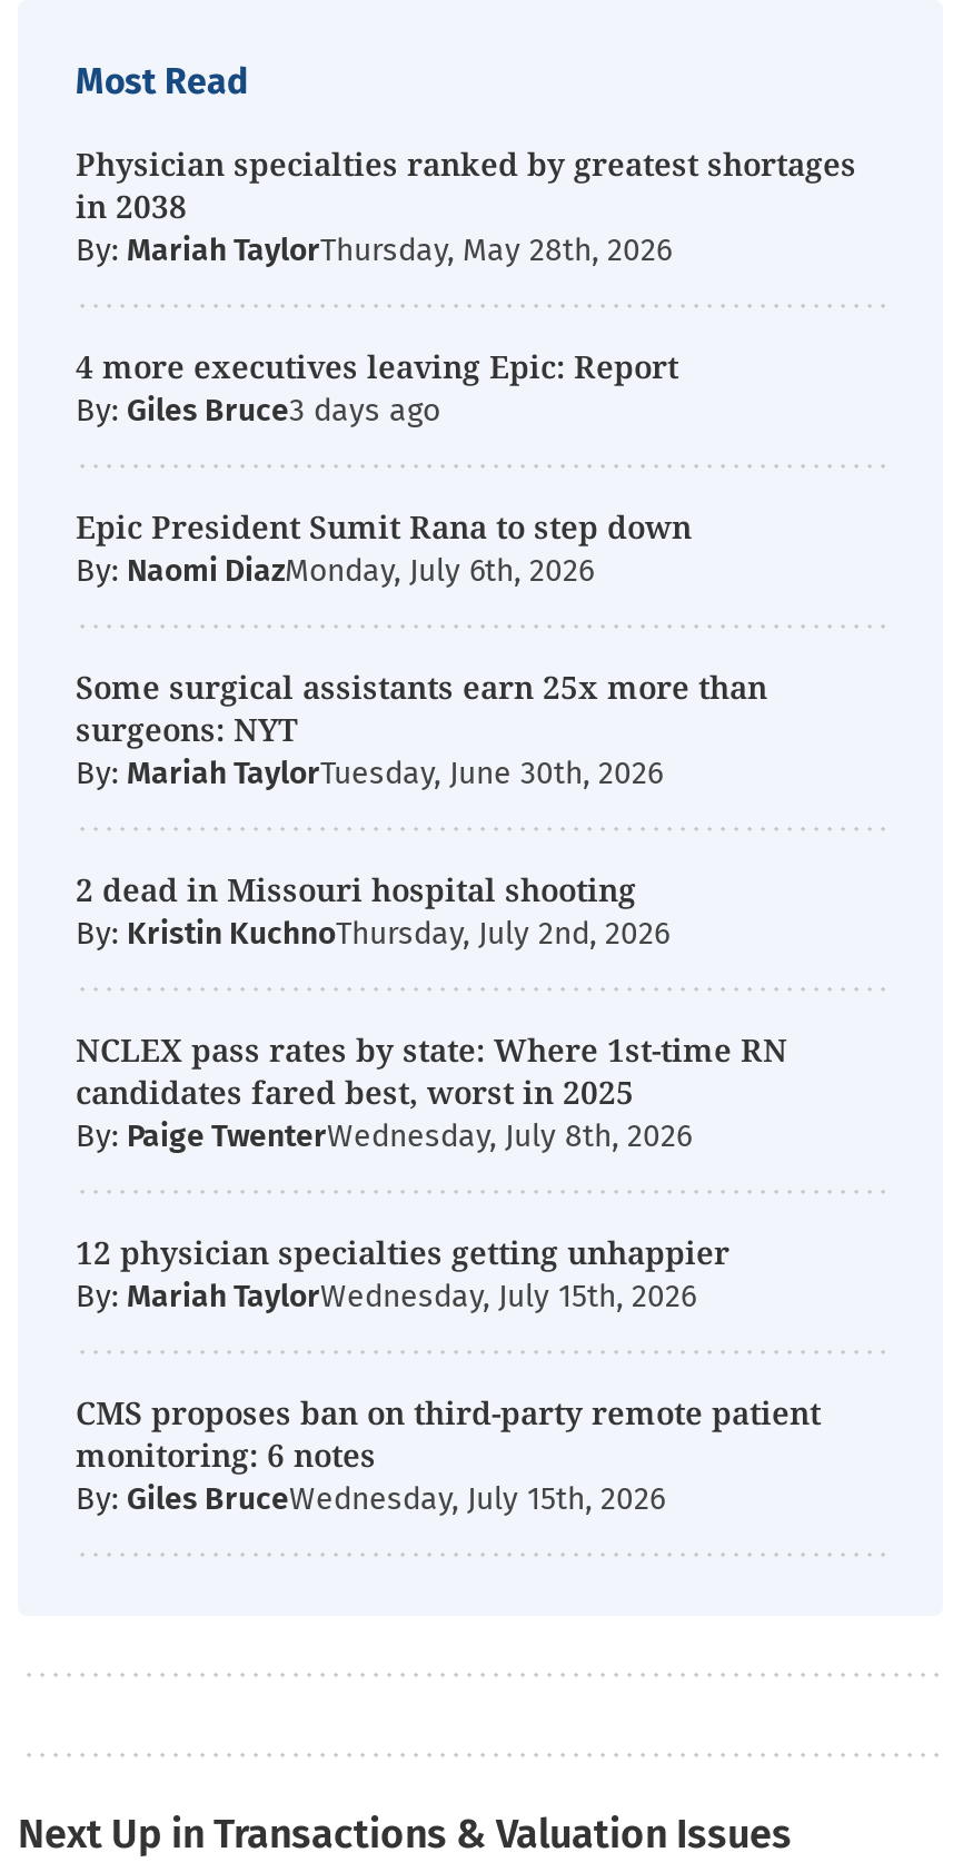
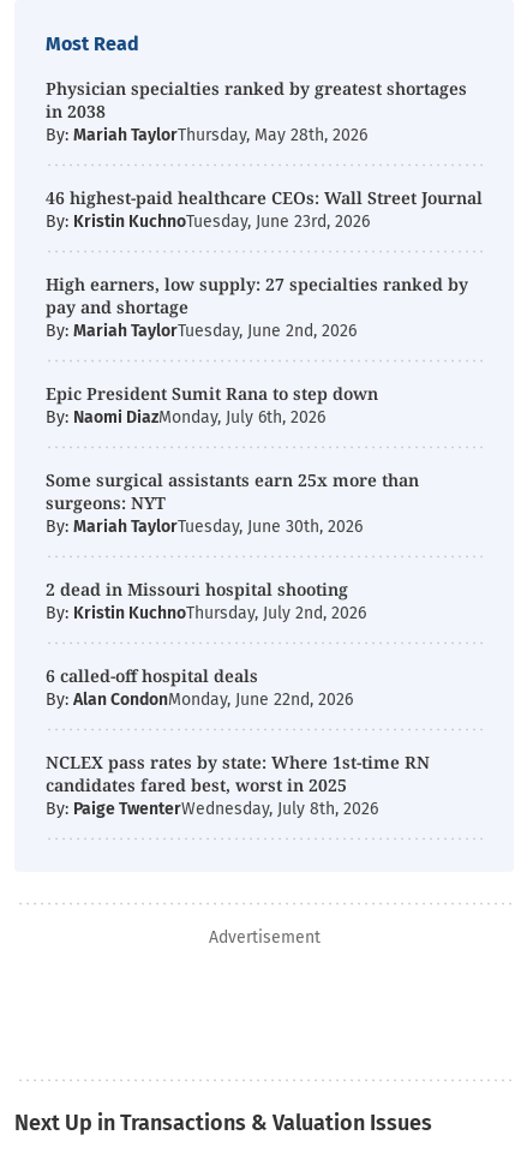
- 4 more executives leaving Epic: Report
- By: Giles Bruce
+ 46 highest-paid healthcare CEOs: Wall Street Journal
+ By: Kristin KuchnoTuesday, June 23rd, 2026
+ High earners, low supply: 27 specialties ranked by
+ pay and shortage
+ By: Mariah TaylorTuesday, June 2nd, 2026

+ 6 called-off hospital deals
+ By: Alan CondonMonday, June 22nd, 2026

moved down: NCLEX pass rates by state: Where 1st-time RN | candidates fared best, worst in 2025 | By: Paige TwenterWednesday, July 8th, 2026

- 12 physician specialties getting unhappier
- By: Mariah TaylorWednesday, July 15th, 2026
- CMS proposes ban on third-party remote patient
- monitoring: 6 notes
- By: Giles BruceWednesday, July 15th, 2026
+ Advertisement
